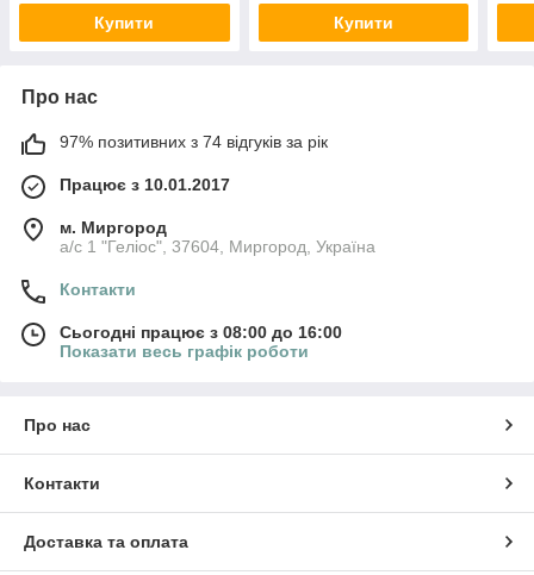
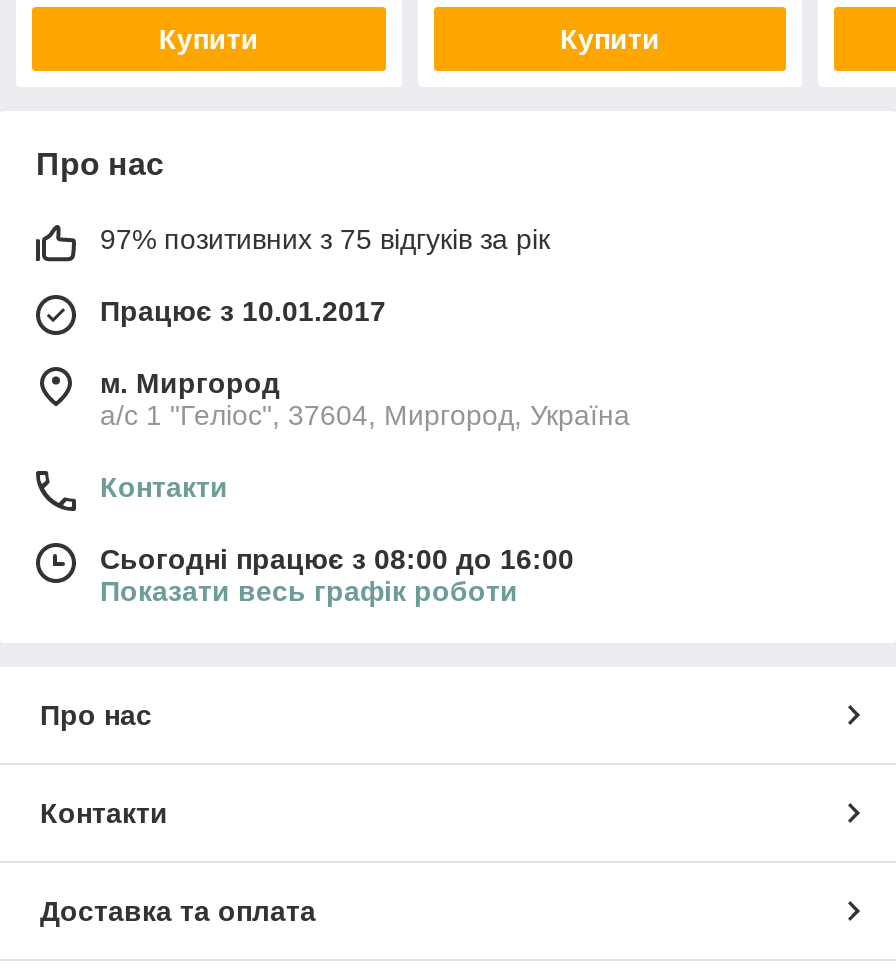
- 97% позитивних з 74 відгуків за рік
+ 97% позитивних з 75 відгуків за рік
